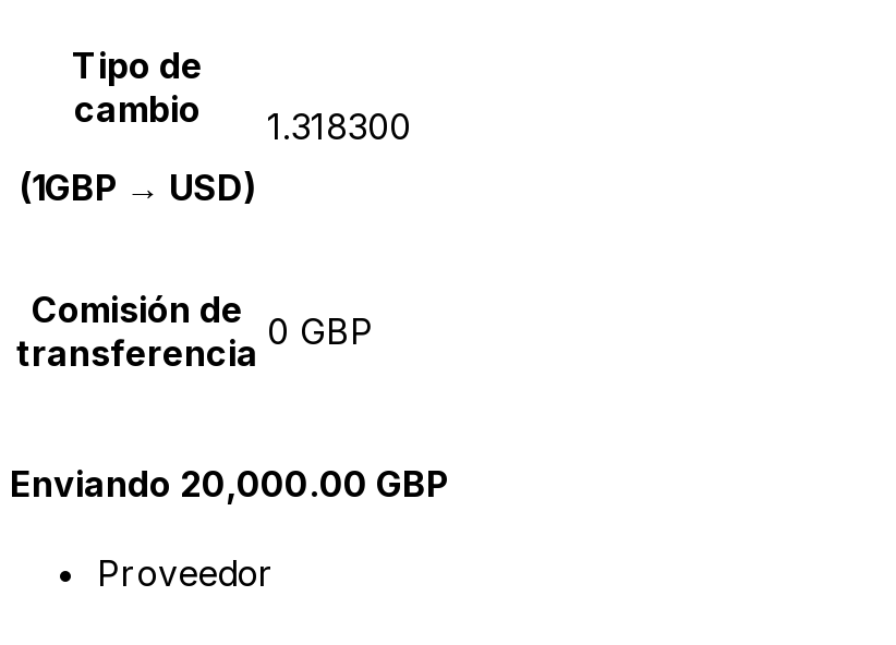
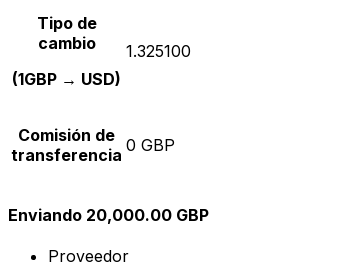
- cambio 1.318300
+ cambio 1.325100
